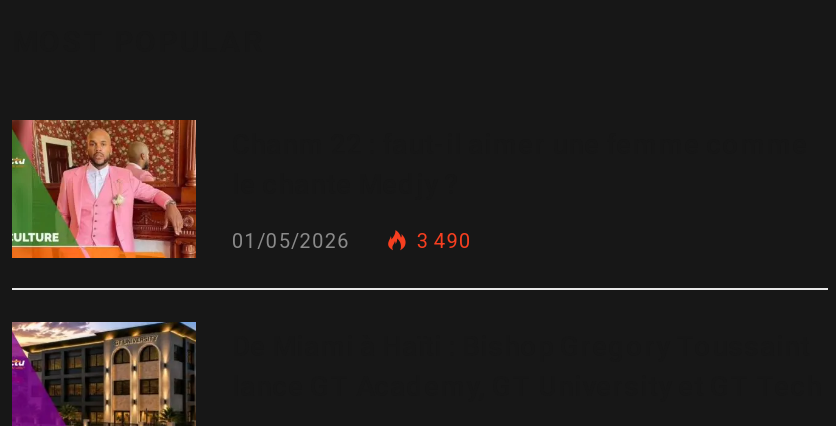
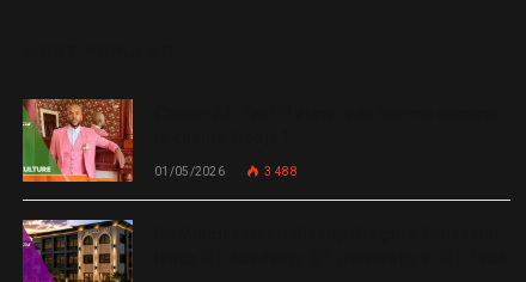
- 3 490
+ 3 488
